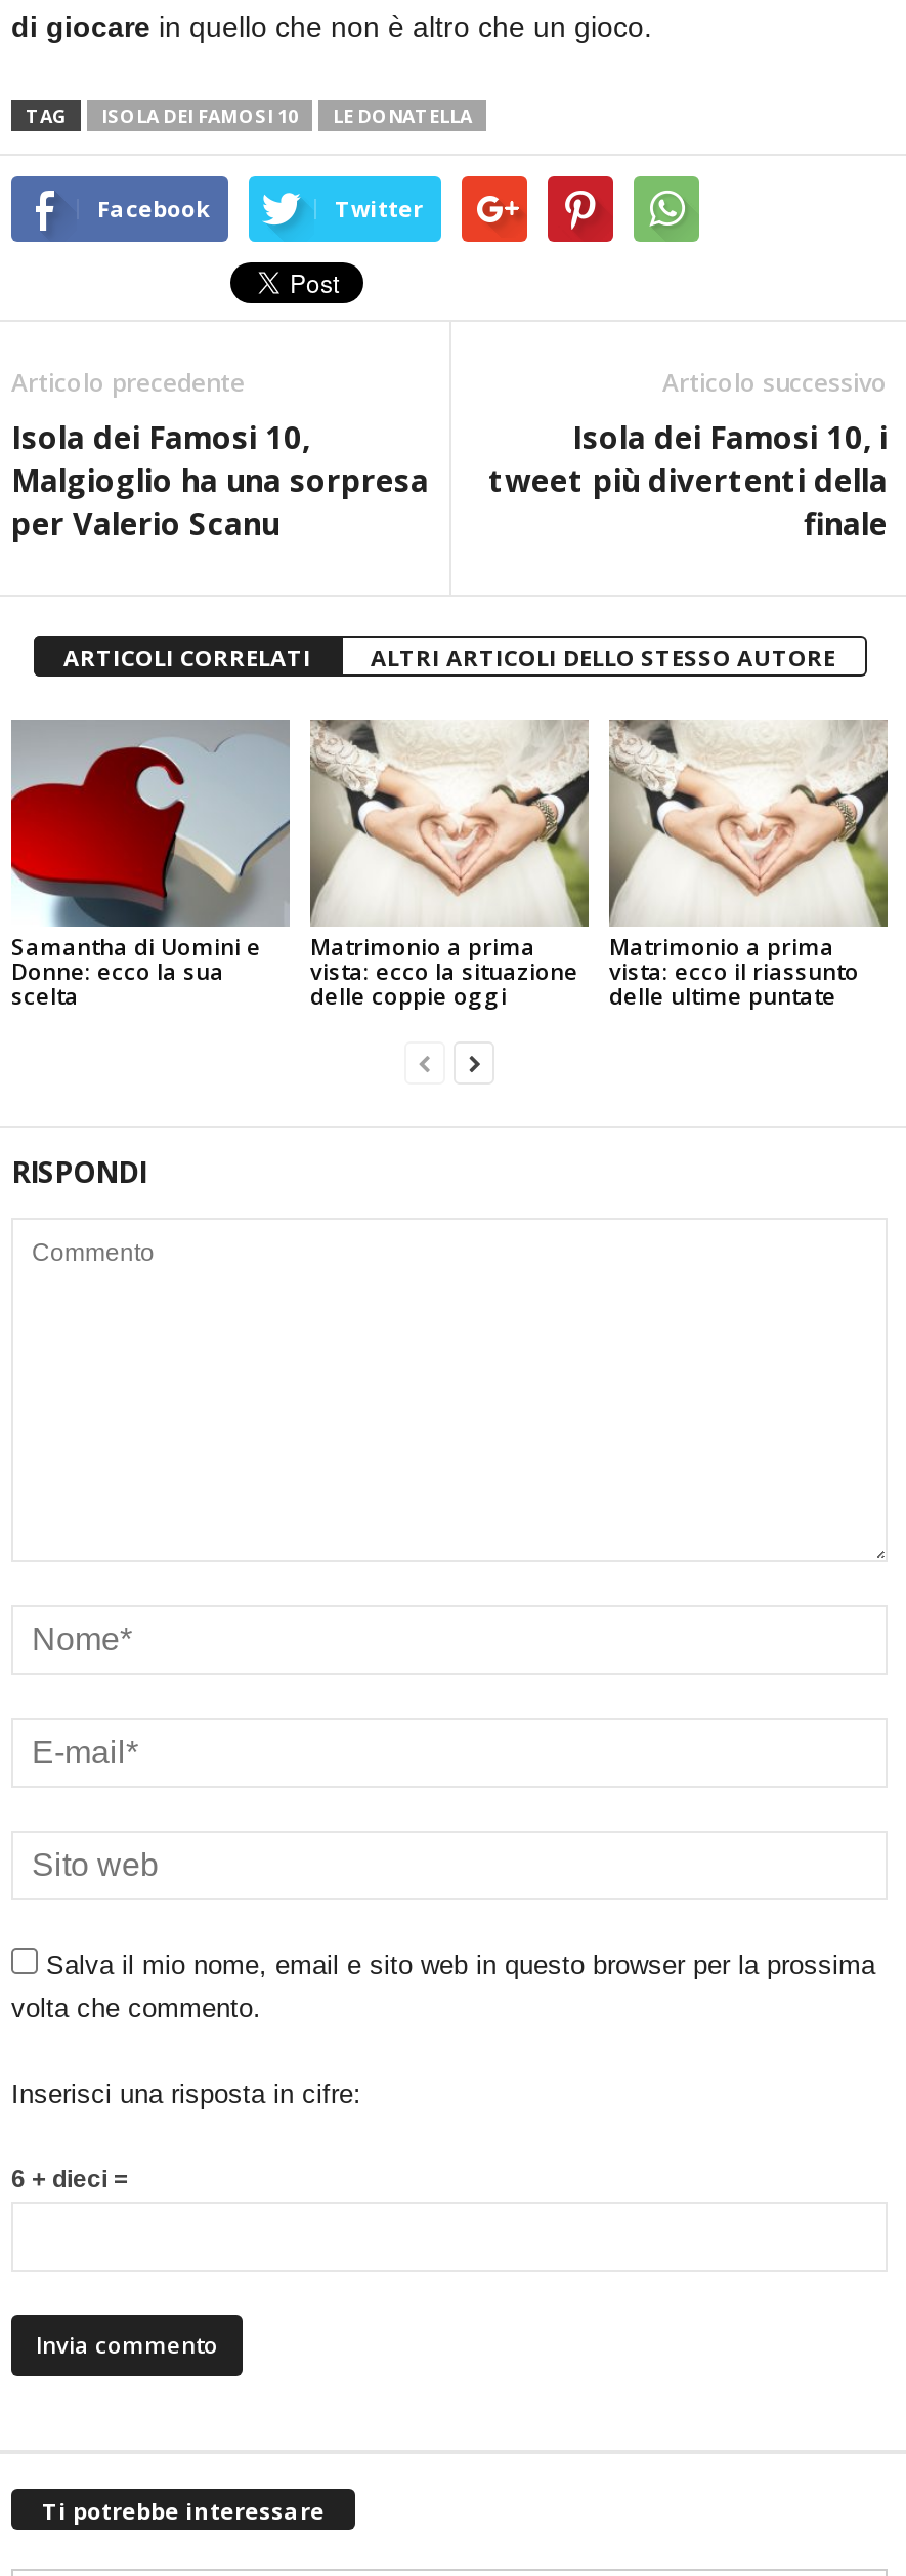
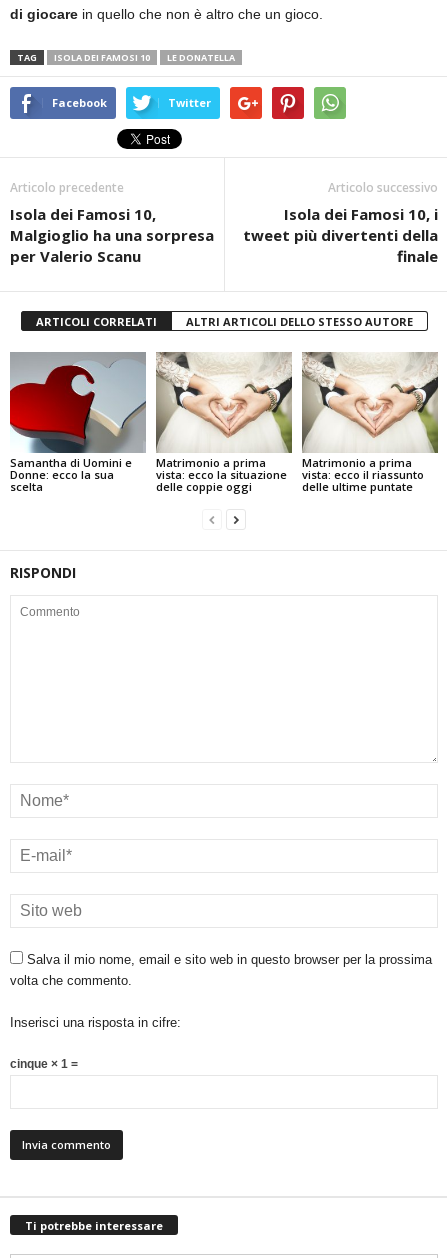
- 6 + dieci =
+ cinque × 1 =
